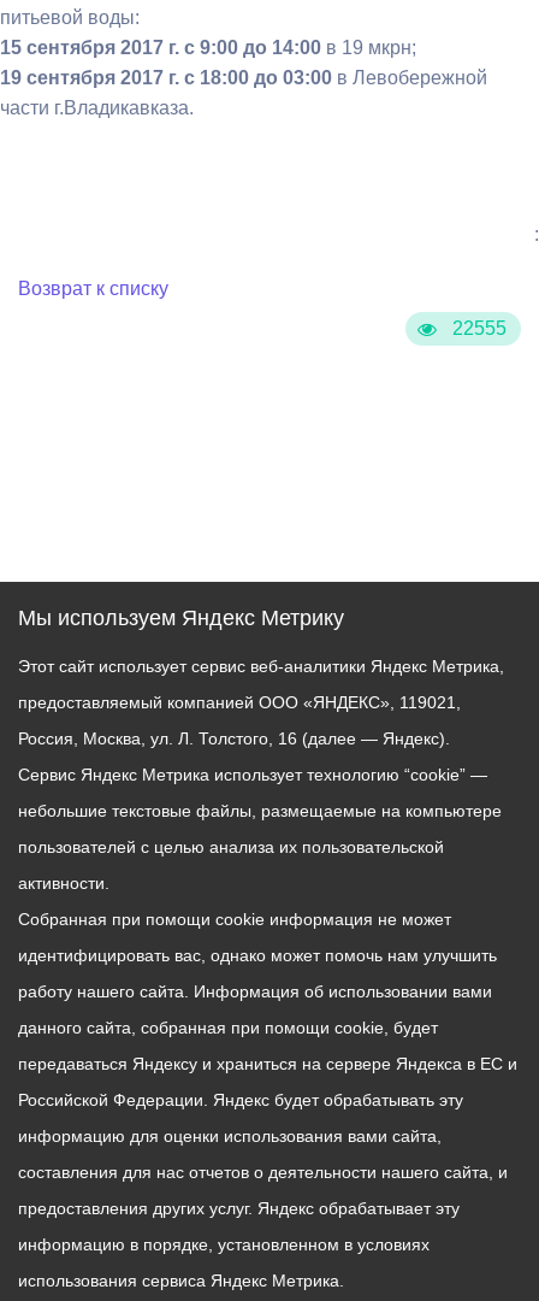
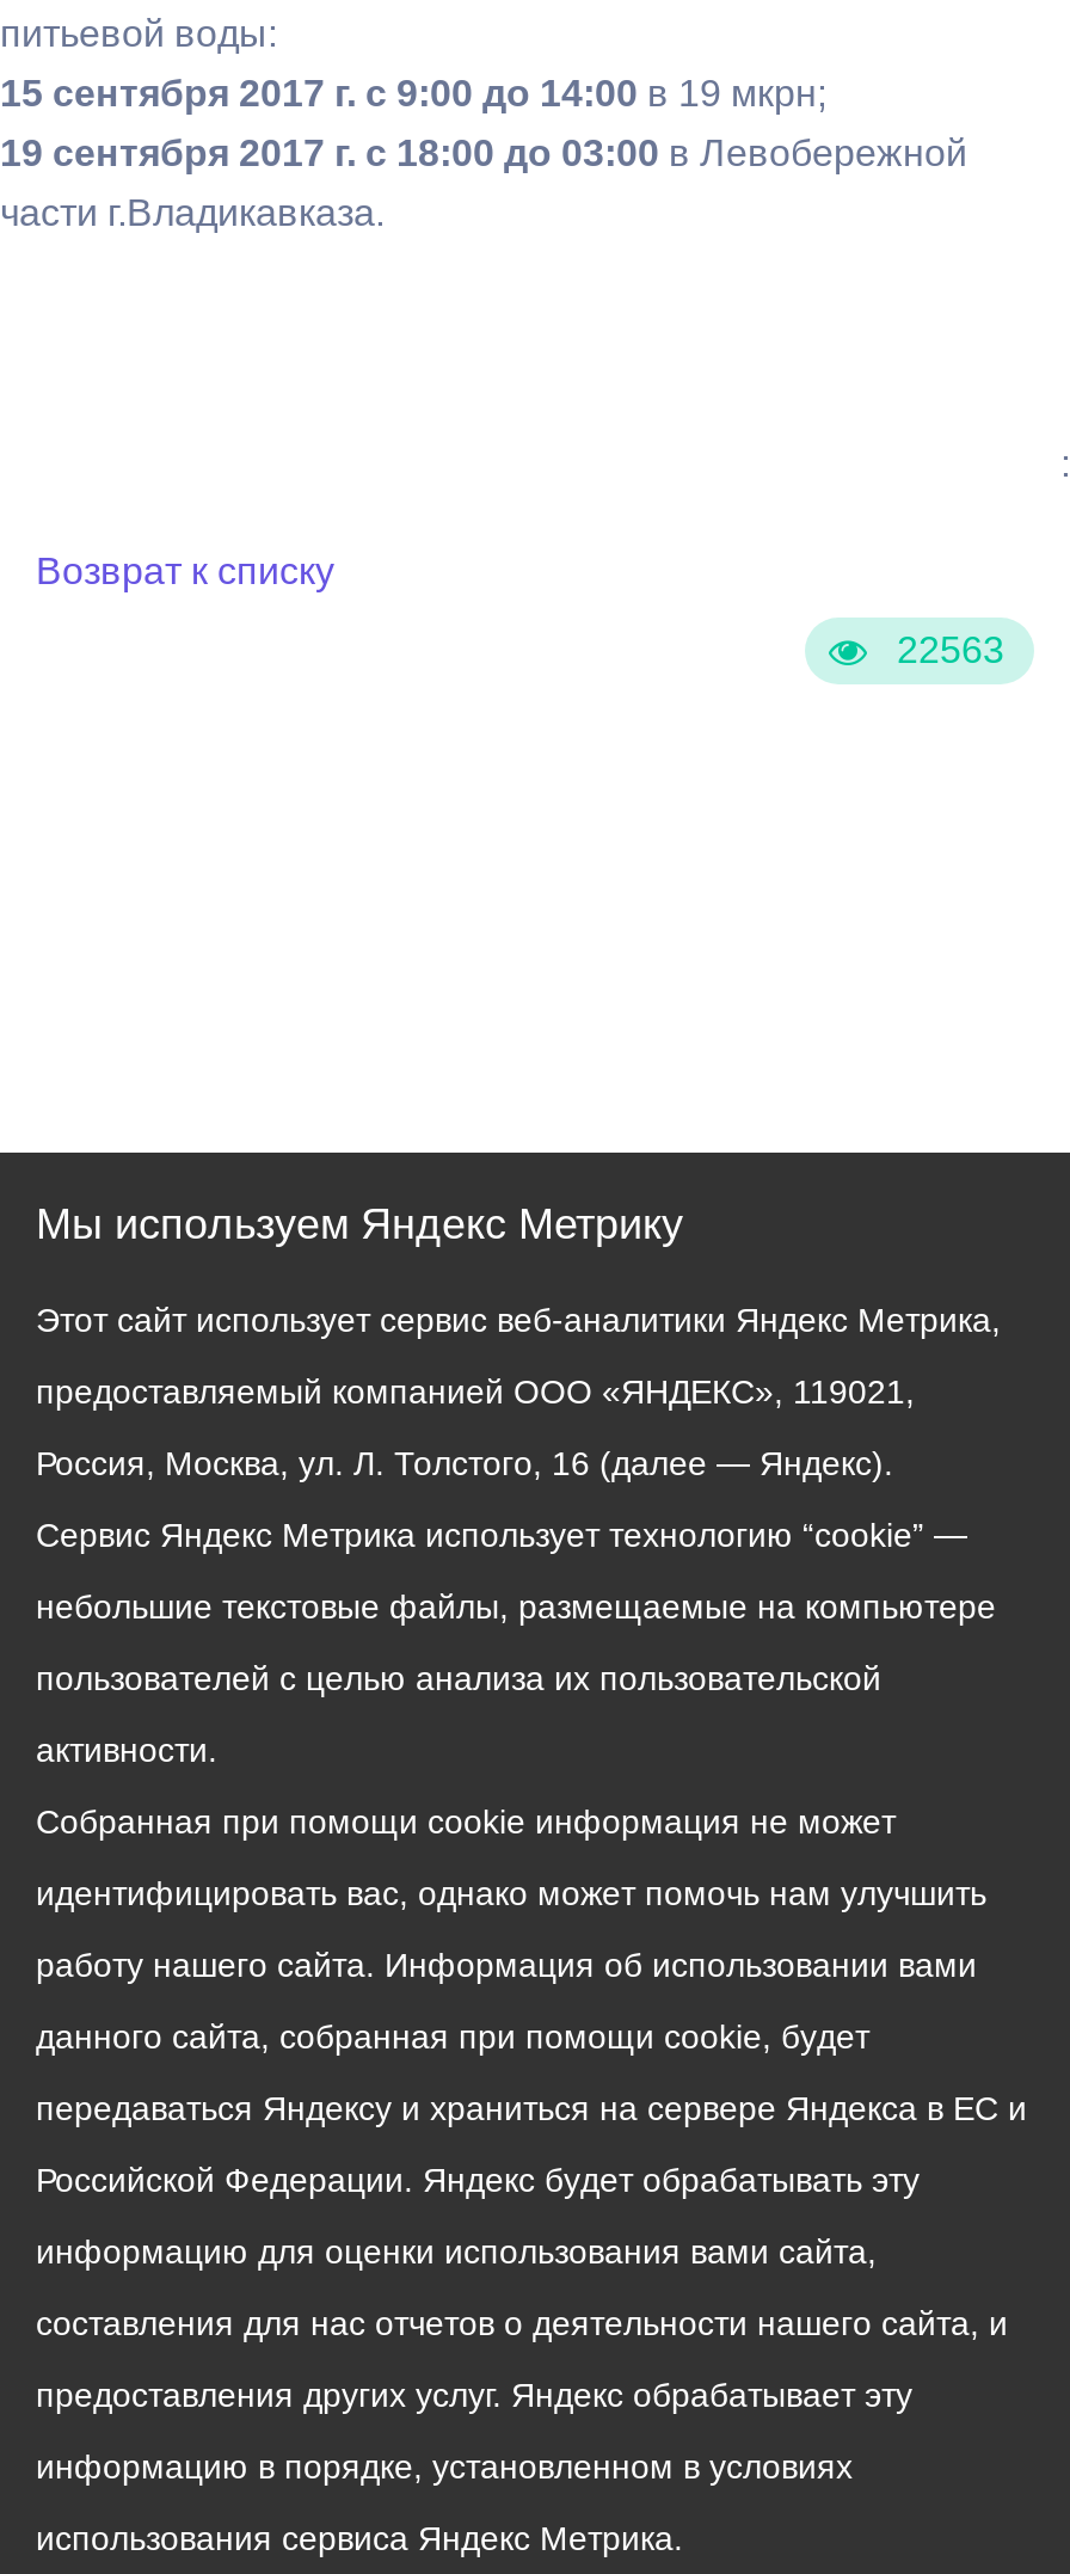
- 22555
+ 22563
